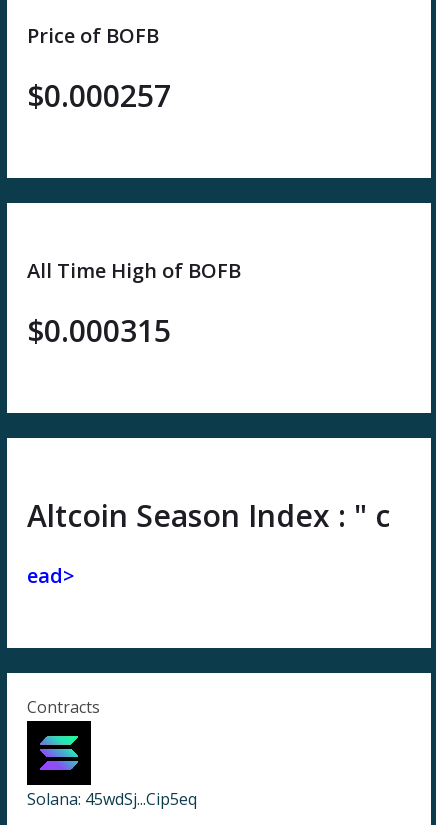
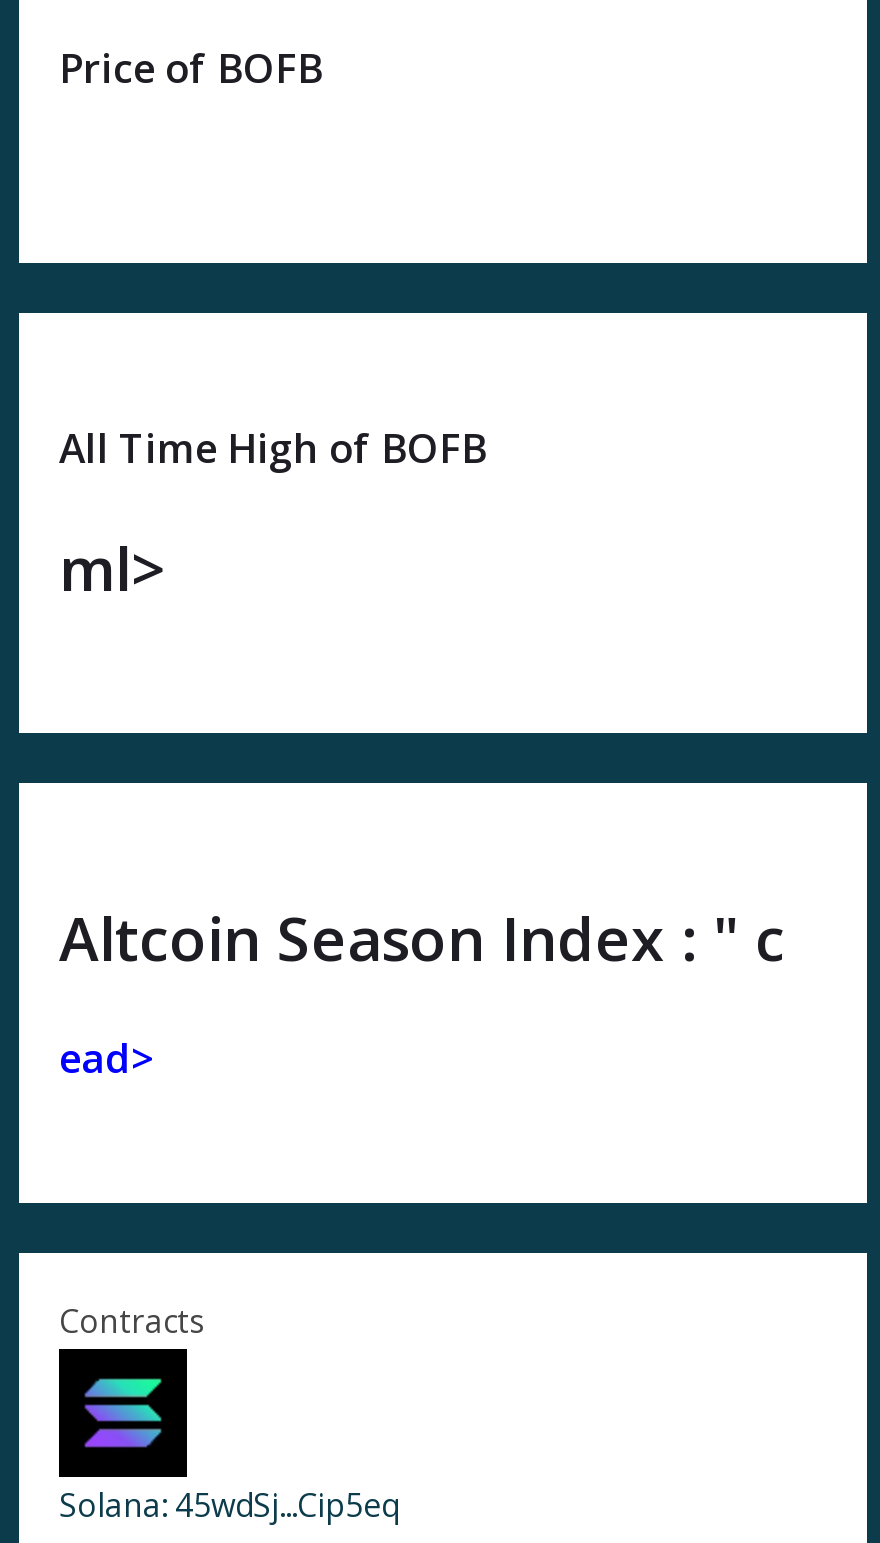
- $0.000257

- $0.000315
+ ml>
